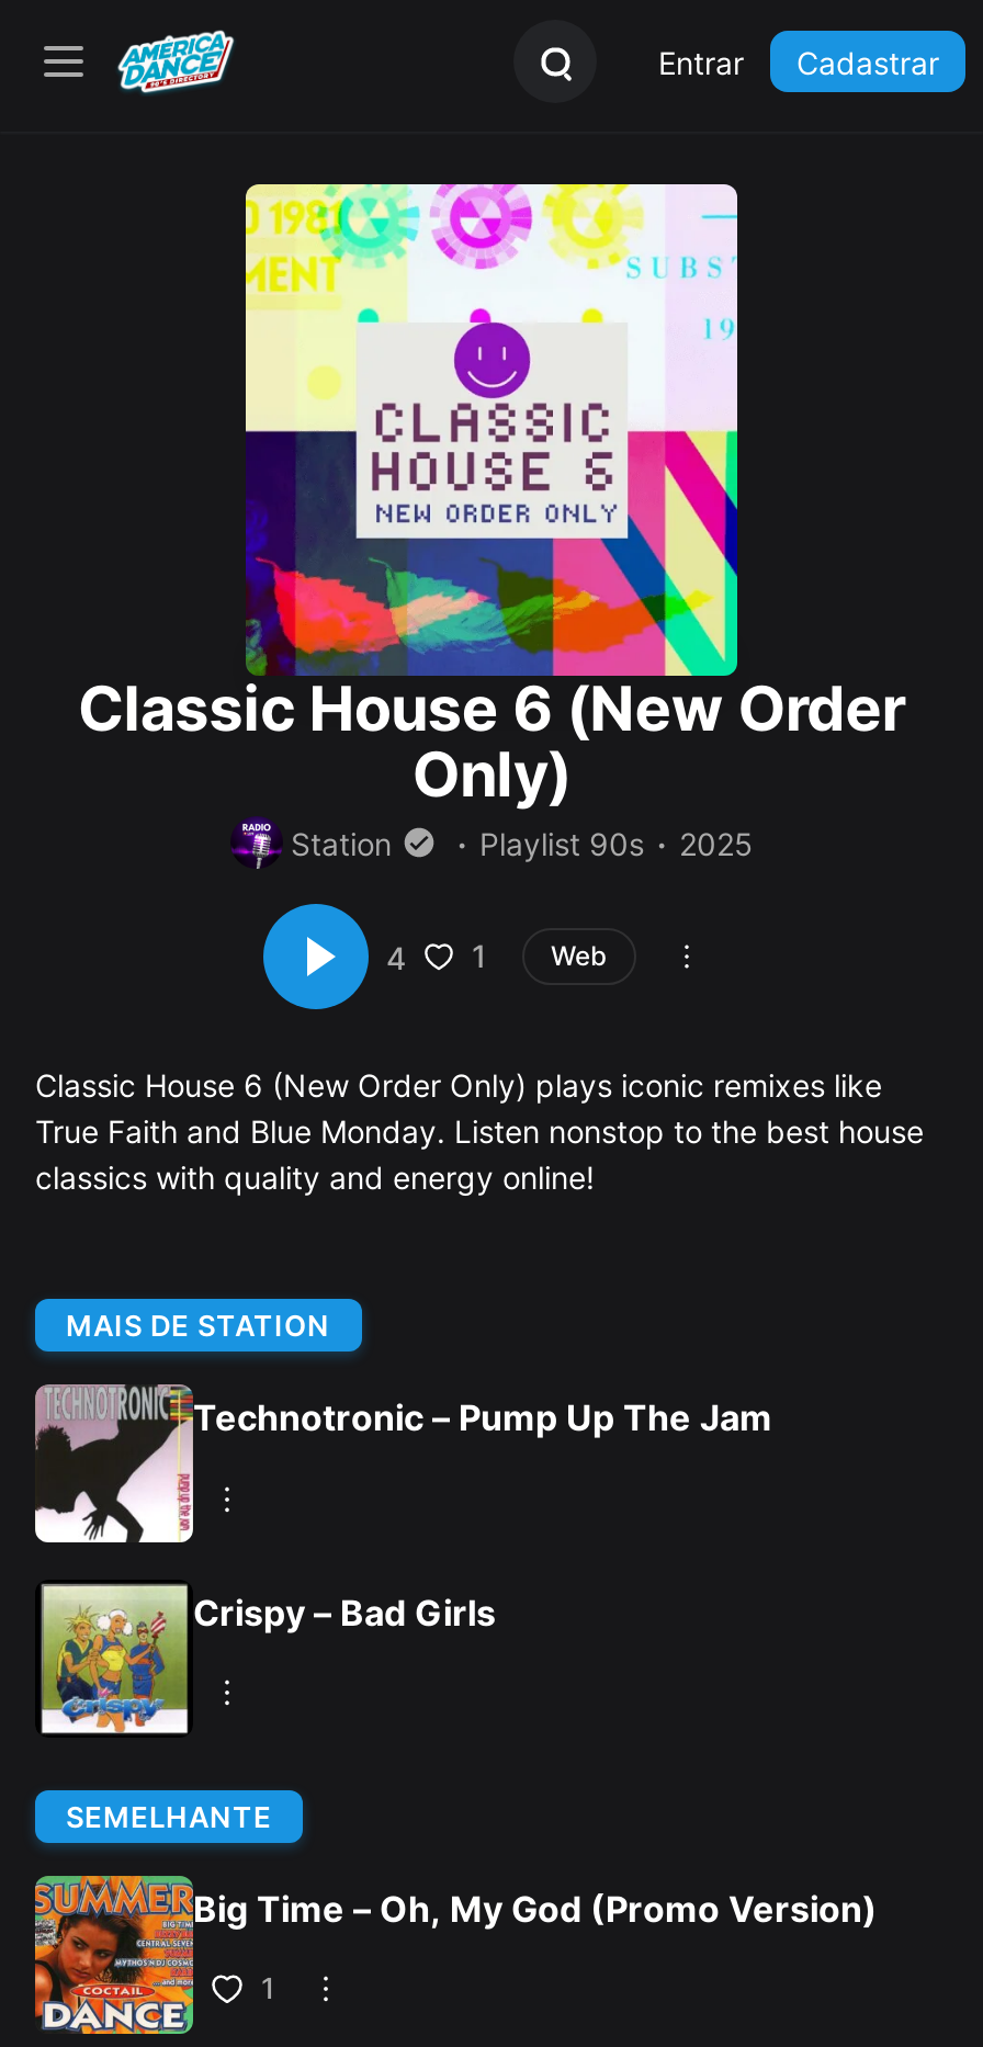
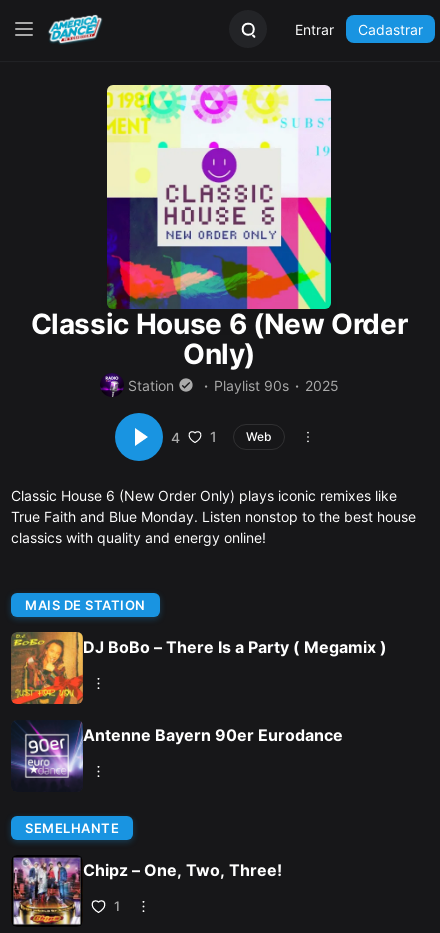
- [image]
- Technotronic – Pump Up The Jam
+ [image]
+ DJ BoBo – There Is a Party ( Megamix )

- [image]
- Crispy – Bad Girls
+ [image]
+ Antenne Bayern 90er Eurodance

- [image]
- Big Time – Oh, My God (Promo Version)
+ [image]
+ Chipz – One, Two, Three!
